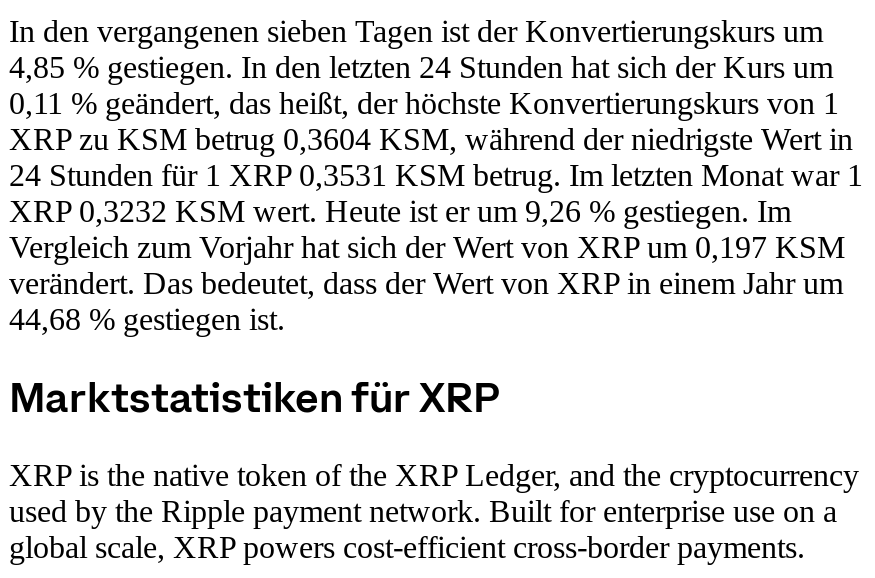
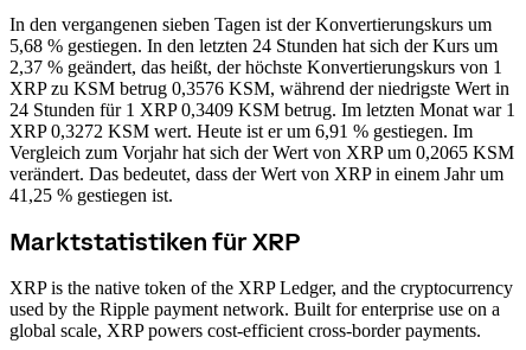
- 4,85 % gestiegen. In den letzten 24 Stunden hat sich der Kurs um
+ 5,68 % gestiegen. In den letzten 24 Stunden hat sich der Kurs um

- 0,11 % geändert, das heißt, der höchste Konvertierungskurs von 1
+ 2,37 % geändert, das heißt, der höchste Konvertierungskurs von 1

- XRP zu KSM betrug 0,3604 KSM, während der niedrigste Wert in
+ XRP zu KSM betrug 0,3576 KSM, während der niedrigste Wert in

- 24 Stunden für 1 XRP 0,3531 KSM betrug. Im letzten Monat war 1
+ 24 Stunden für 1 XRP 0,3409 KSM betrug. Im letzten Monat war 1

- XRP 0,3232 KSM wert. Heute ist er um 9,26 % gestiegen. Im
+ XRP 0,3272 KSM wert. Heute ist er um 6,91 % gestiegen. Im

- Vergleich zum Vorjahr hat sich der Wert von XRP um 0,197 KSM
+ Vergleich zum Vorjahr hat sich der Wert von XRP um 0,2065 KSM

- 44,68 % gestiegen ist.
+ 41,25 % gestiegen ist.
